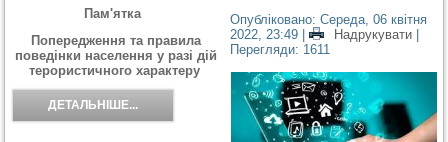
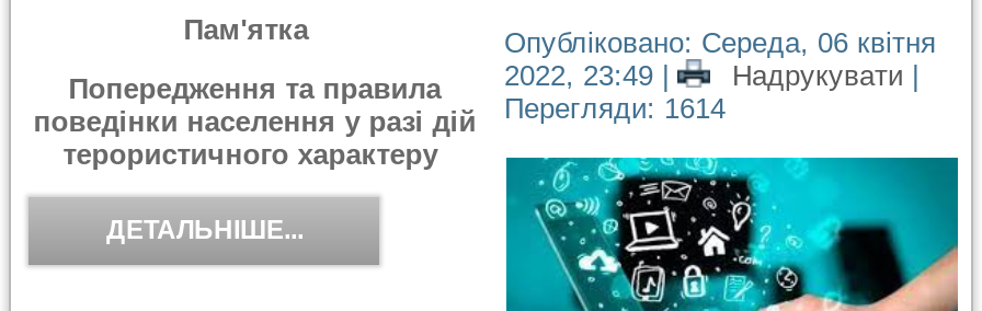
- поведінки населення у разі дій Перегляди: 1611
+ поведінки населення у разі дій Перегляди: 1614
